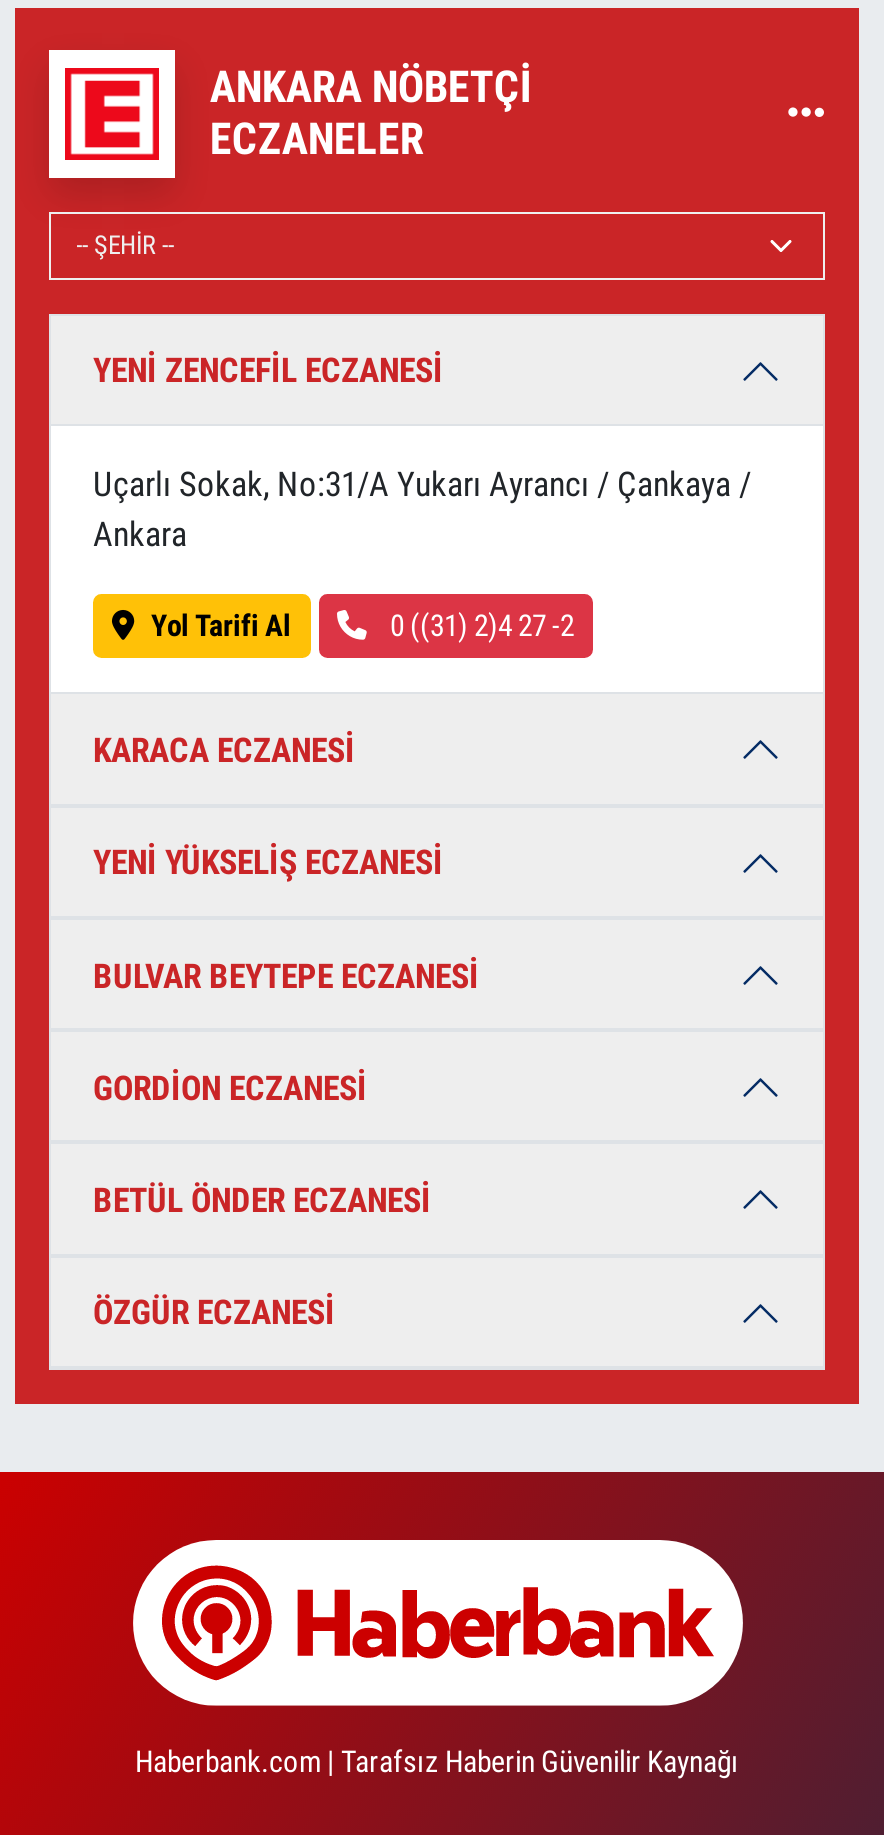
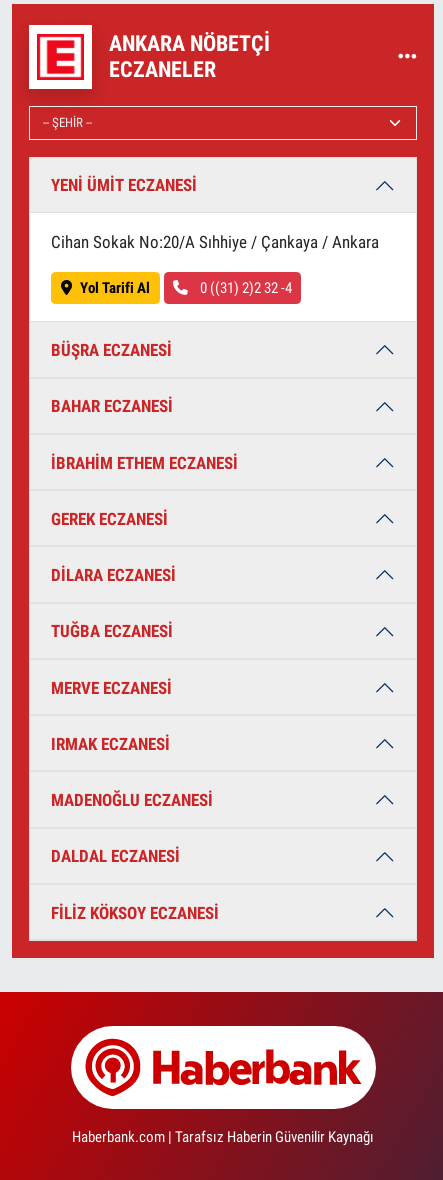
- YENİ ZENCEFİL ECZANESİ
+ YENİ ÜMİT ECZANESİ

- Uçarlı Sokak, No:31/A Yukarı Ayrancı / Çankaya /
- Ankara
+ Cihan Sokak No:20/A Sıhhiye / Çankaya / Ankara

- 0 ((31) 2)4 27 -2
- KARACA ECZANESİ
- YENİ YÜKSELİŞ ECZANESİ
- BULVAR BEYTEPE ECZANESİ
- GORDİON ECZANESİ
- BETÜL ÖNDER ECZANESİ
- ÖZGÜR ECZANESİ
+ 0 ((31) 2)2 32 -4
+ BÜŞRA ECZANESİ
+ BAHAR ECZANESİ
+ İBRAHİM ETHEM ECZANESİ
+ GEREK ECZANESİ
+ DİLARA ECZANESİ
+ TUĞBA ECZANESİ
+ MERVE ECZANESİ
+ IRMAK ECZANESİ
+ MADENOĞLU ECZANESİ
+ DALDAL ECZANESİ
+ FİLİZ KÖKSOY ECZANESİ

moved up: Yol Tarifi Al
